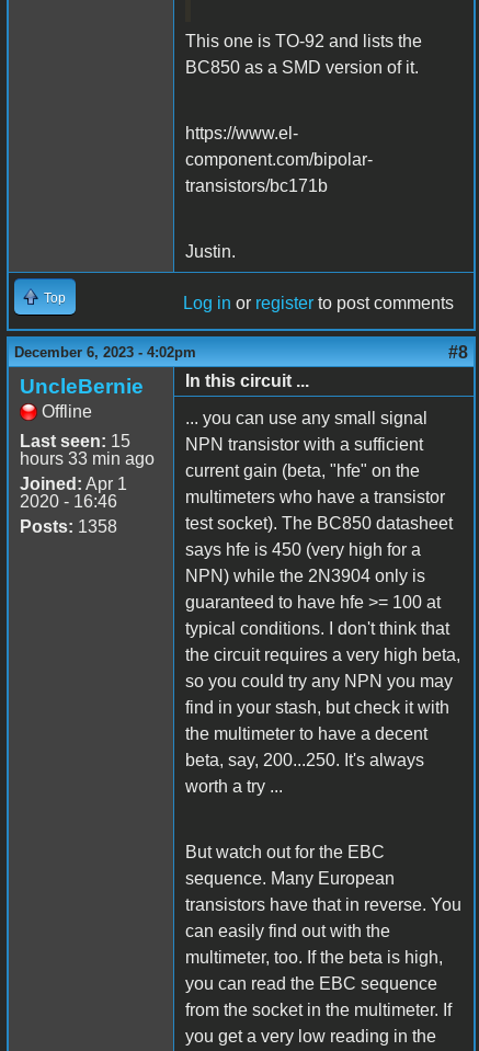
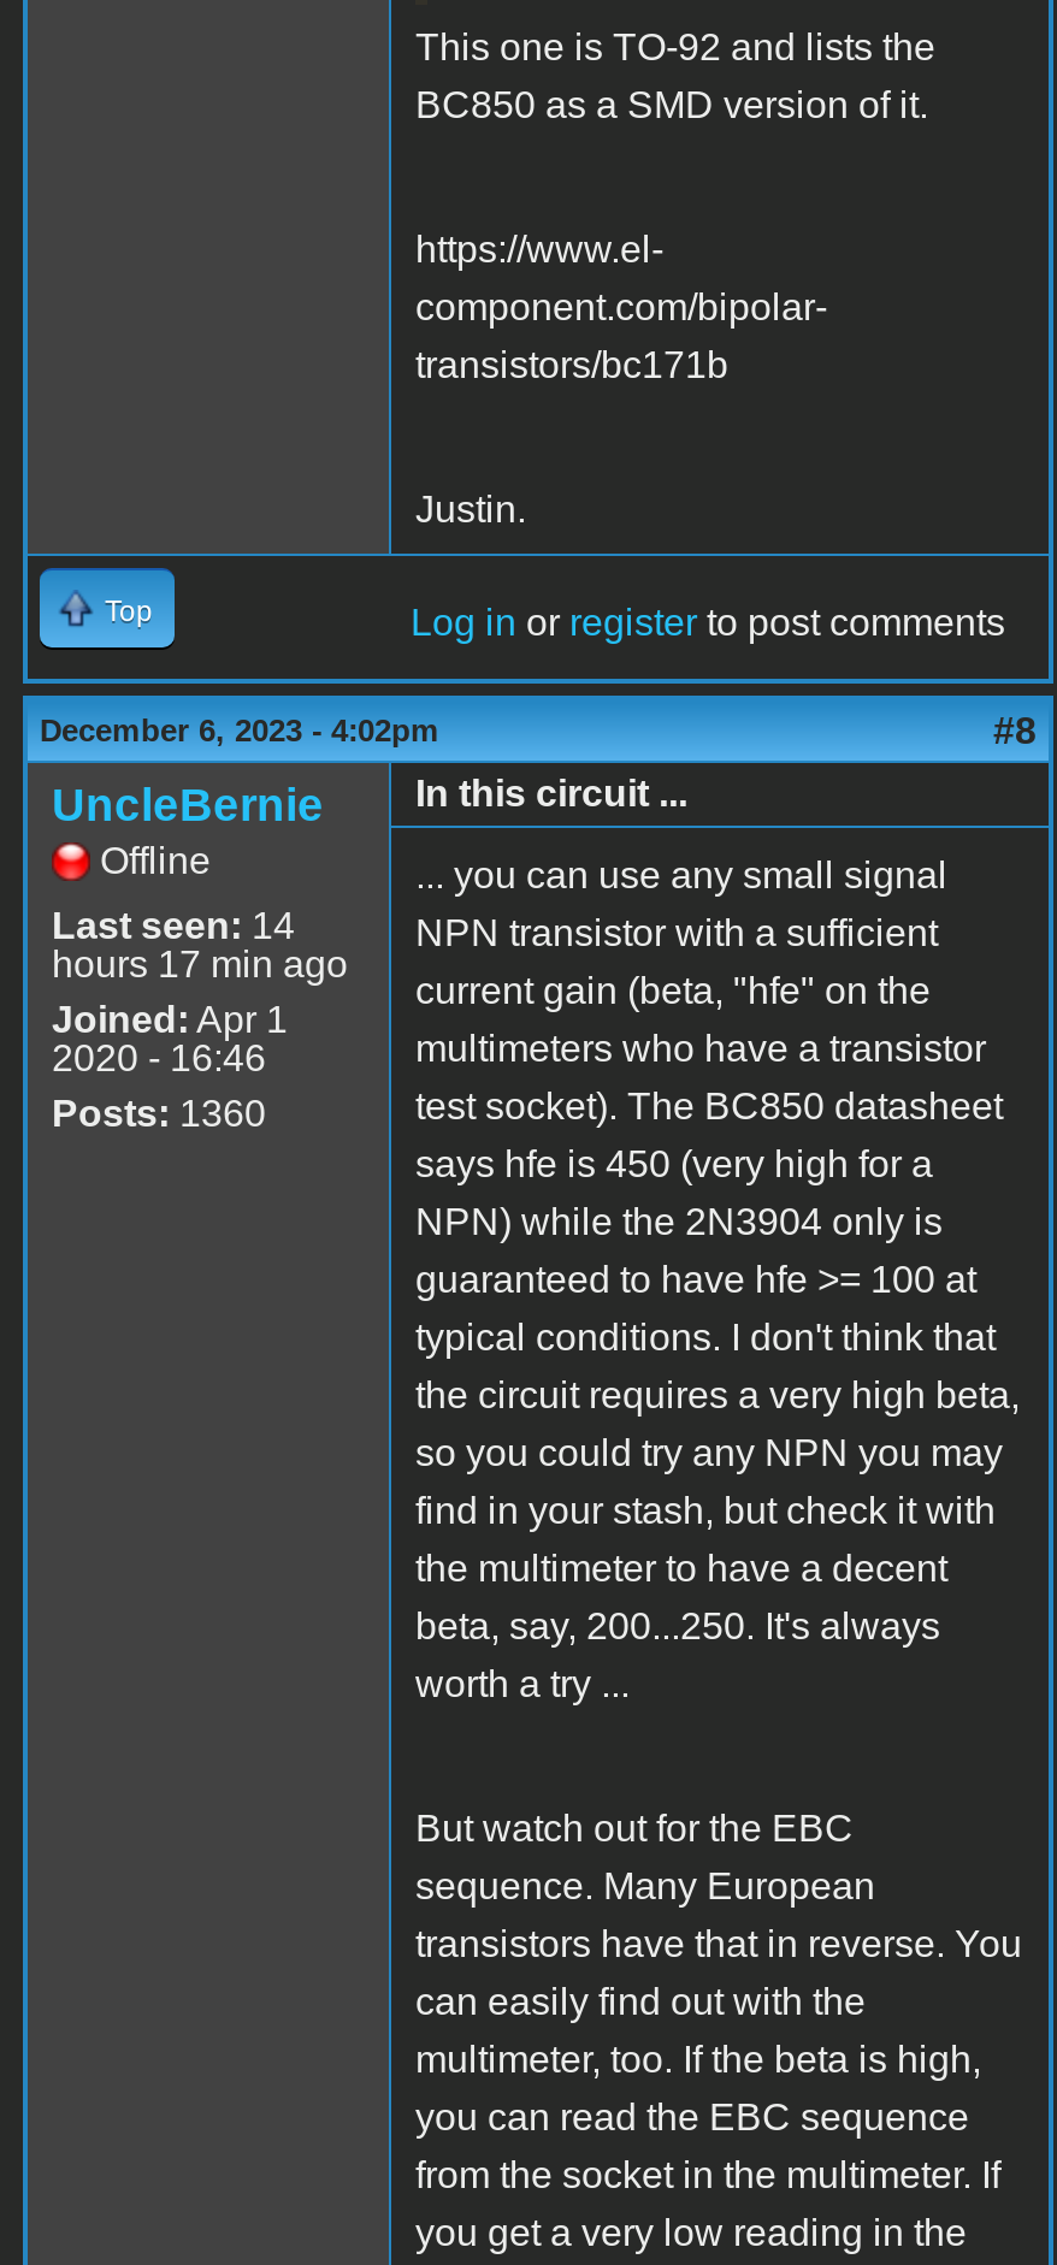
- Last seen: 15
+ Last seen: 14

- hours 33 min ago
+ hours 17 min ago

- Posts: 1358
+ Posts: 1360
